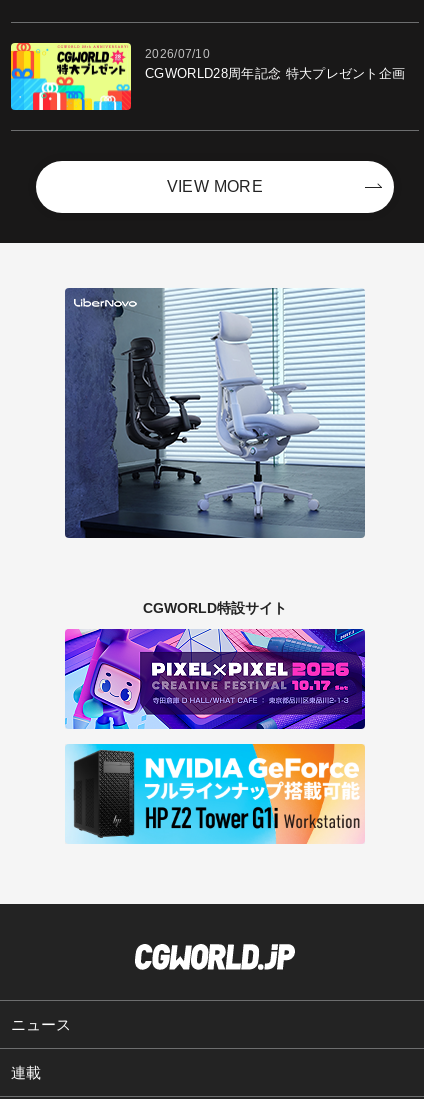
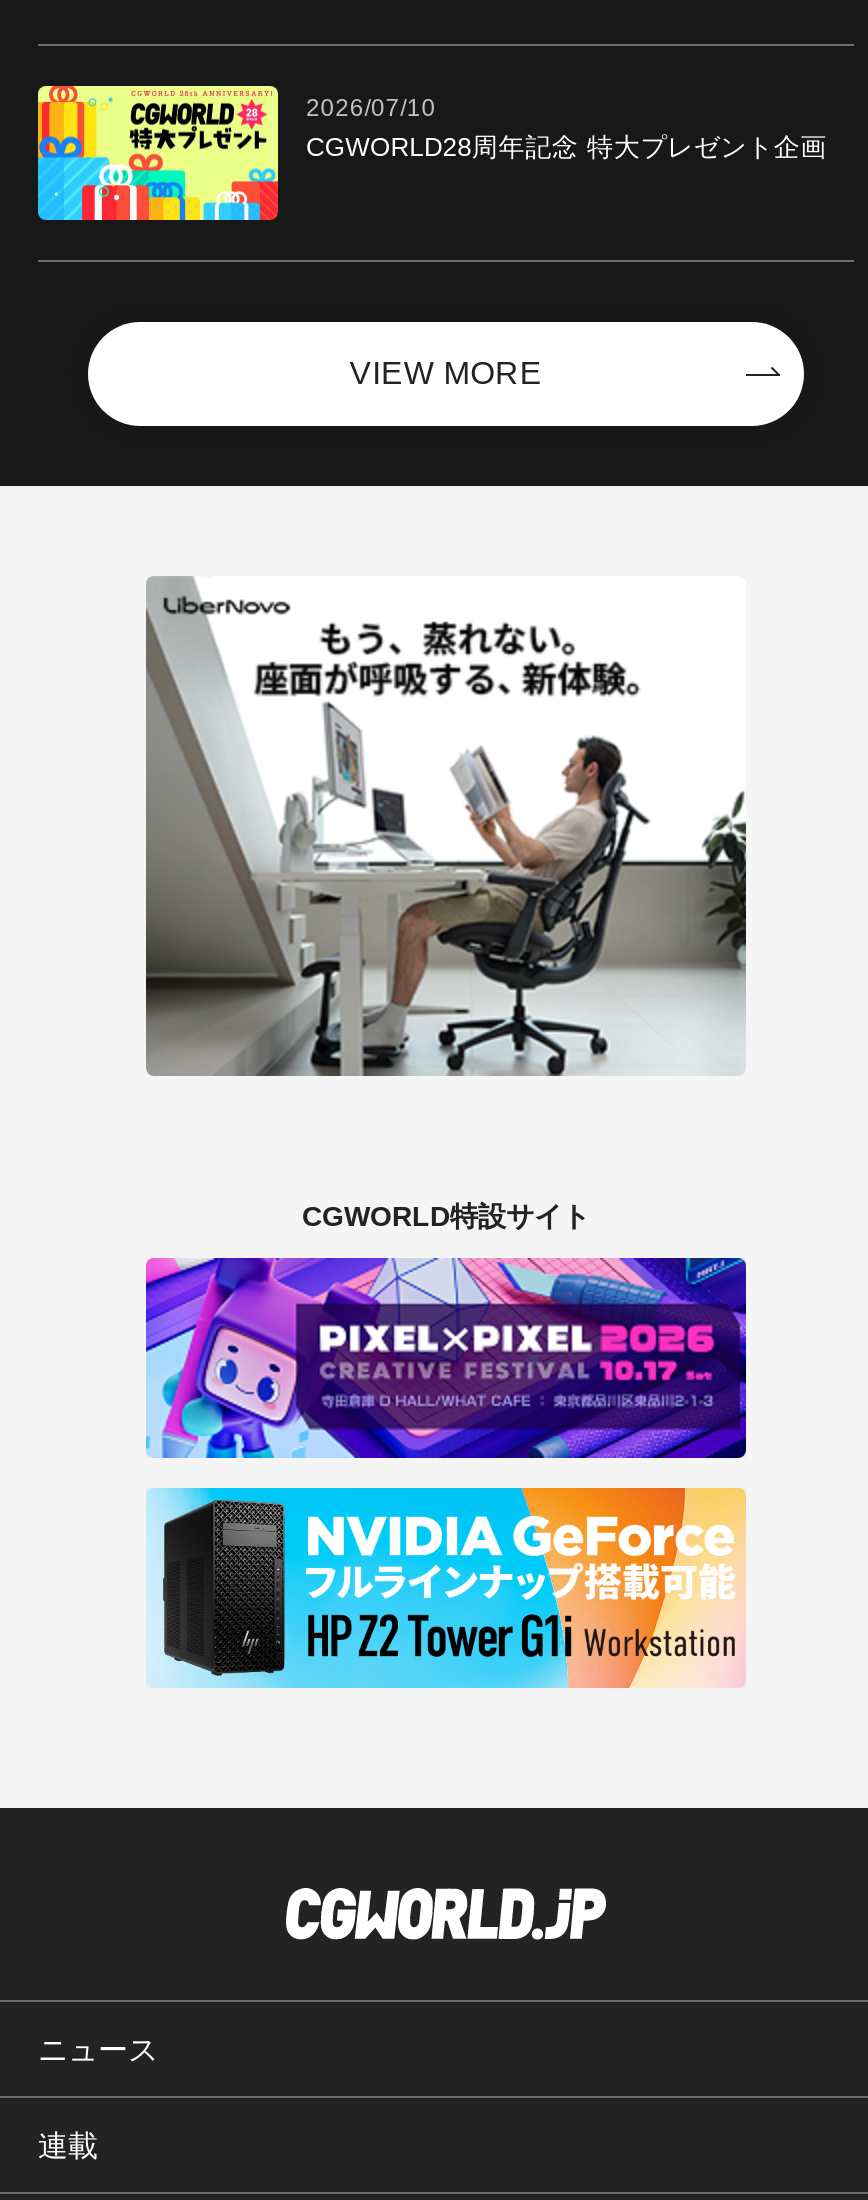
- [image]
+ [image]
